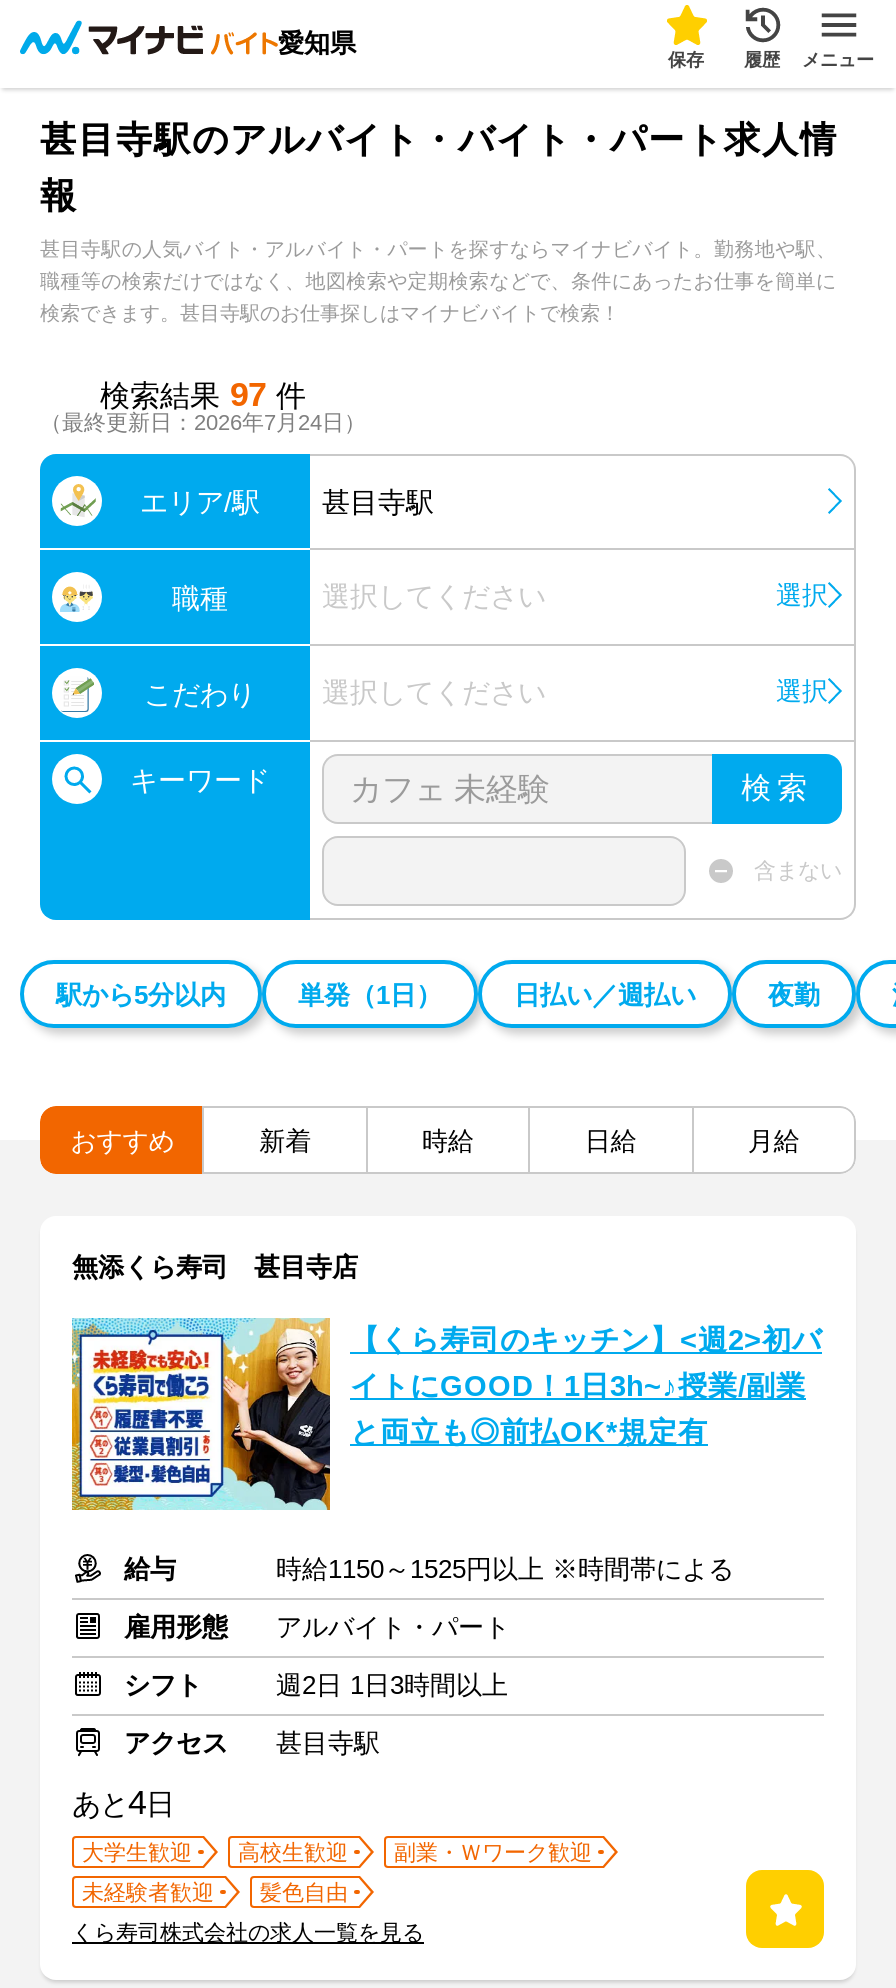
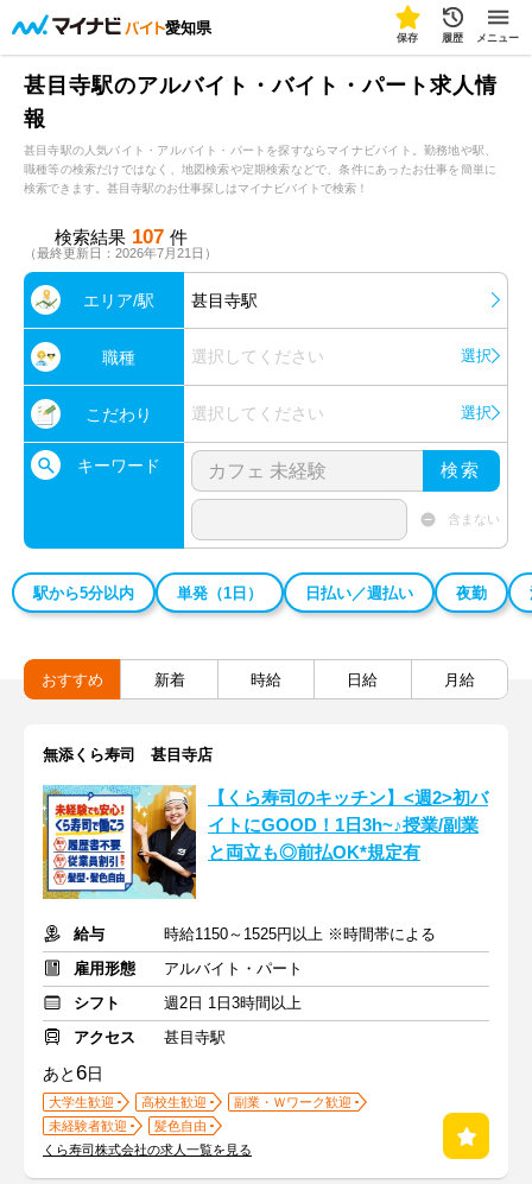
- 検索結果 97 件
+ 検索結果 107 件

- （最終更新日：2026年7月24日）
+ （最終更新日：2026年7月21日）

- あと4日
+ あと6日
